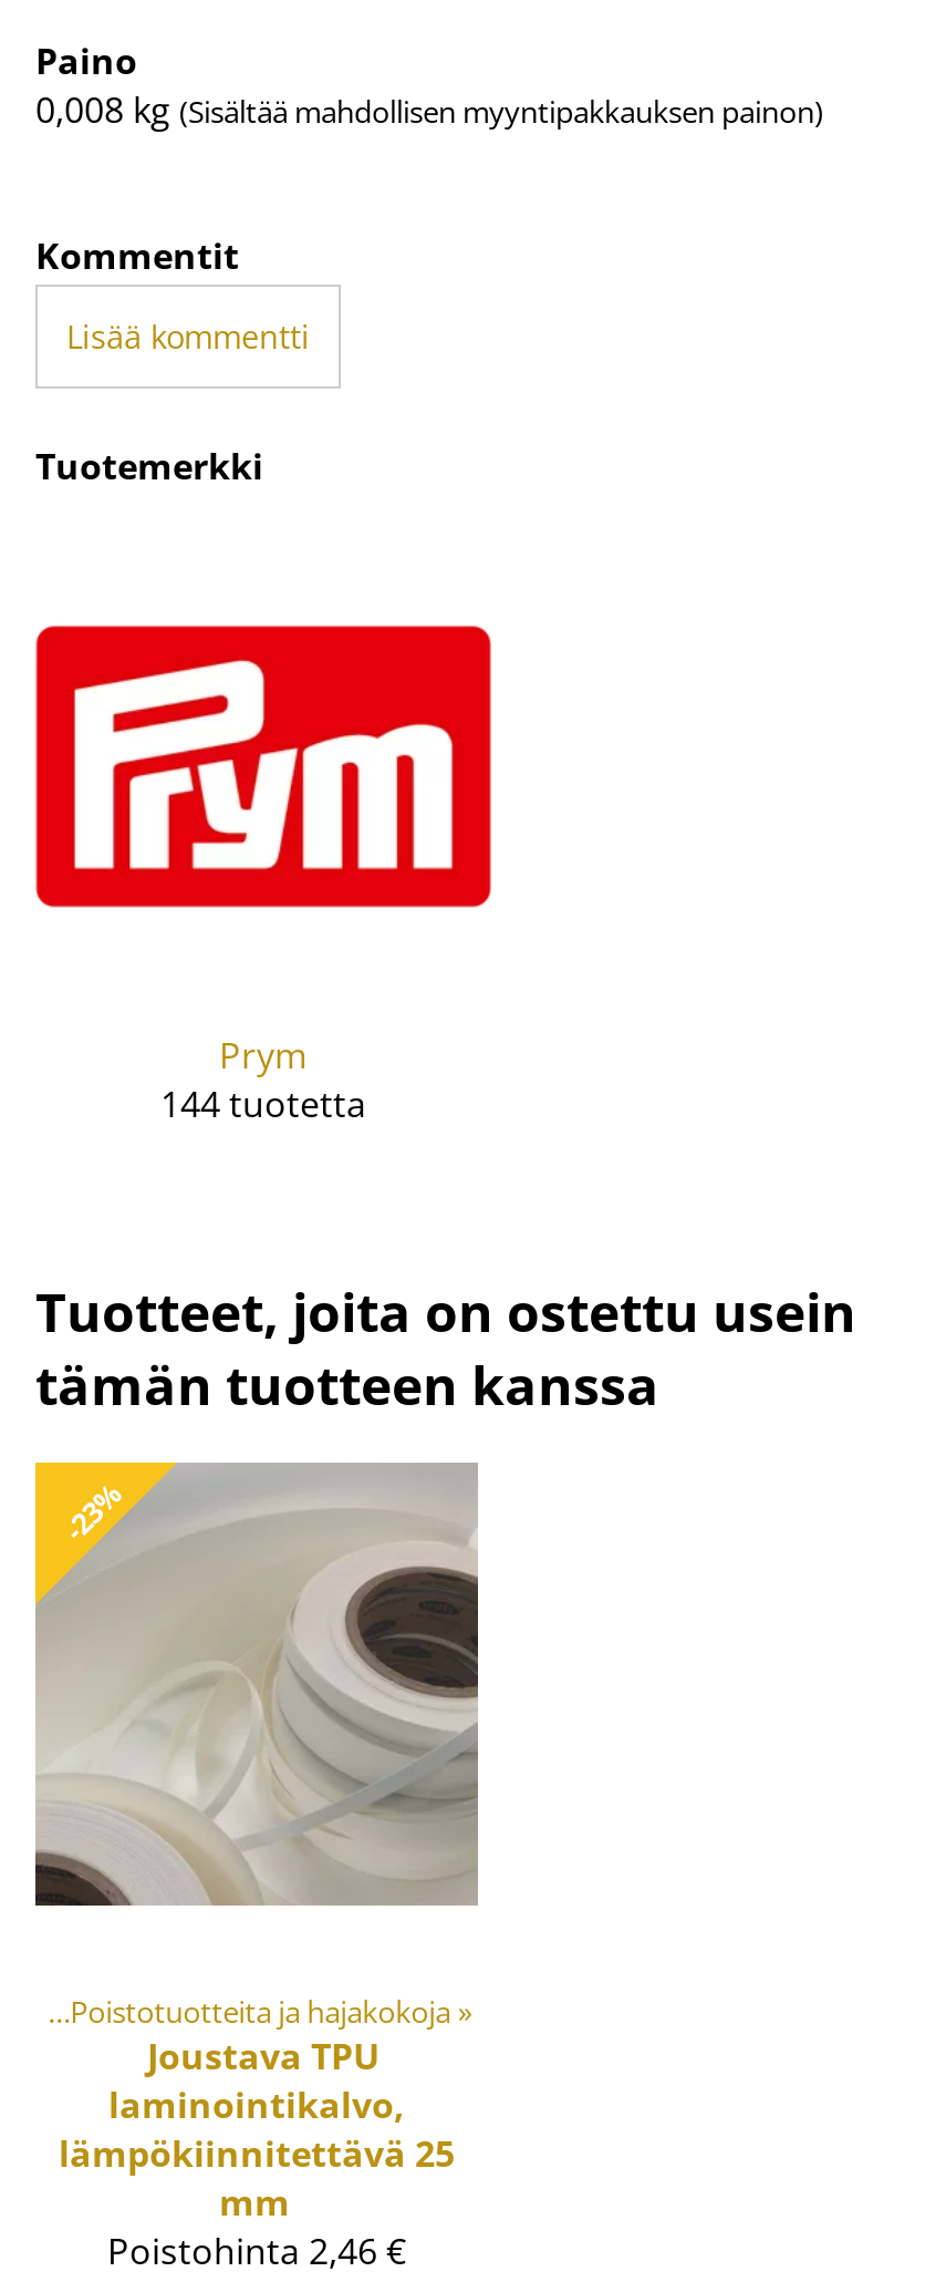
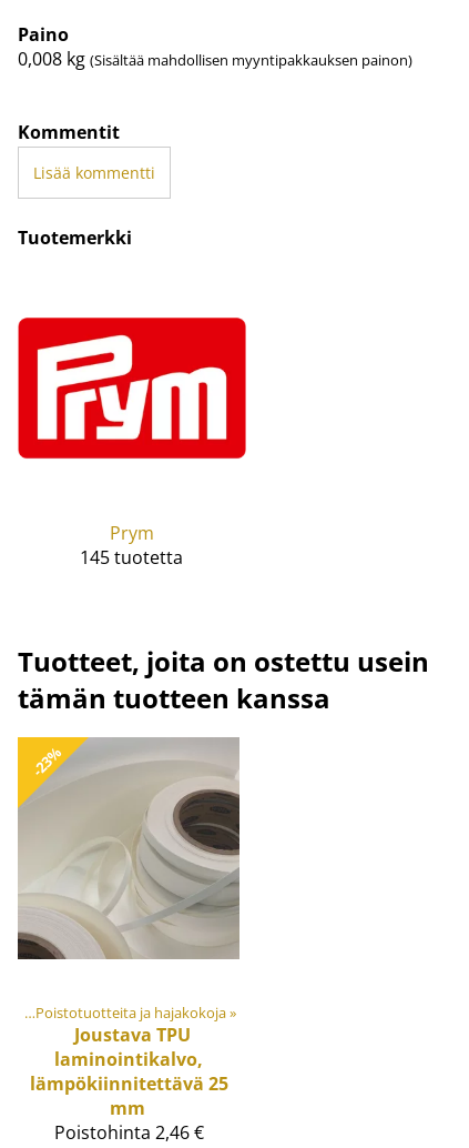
- 144 tuotetta
+ 145 tuotetta
